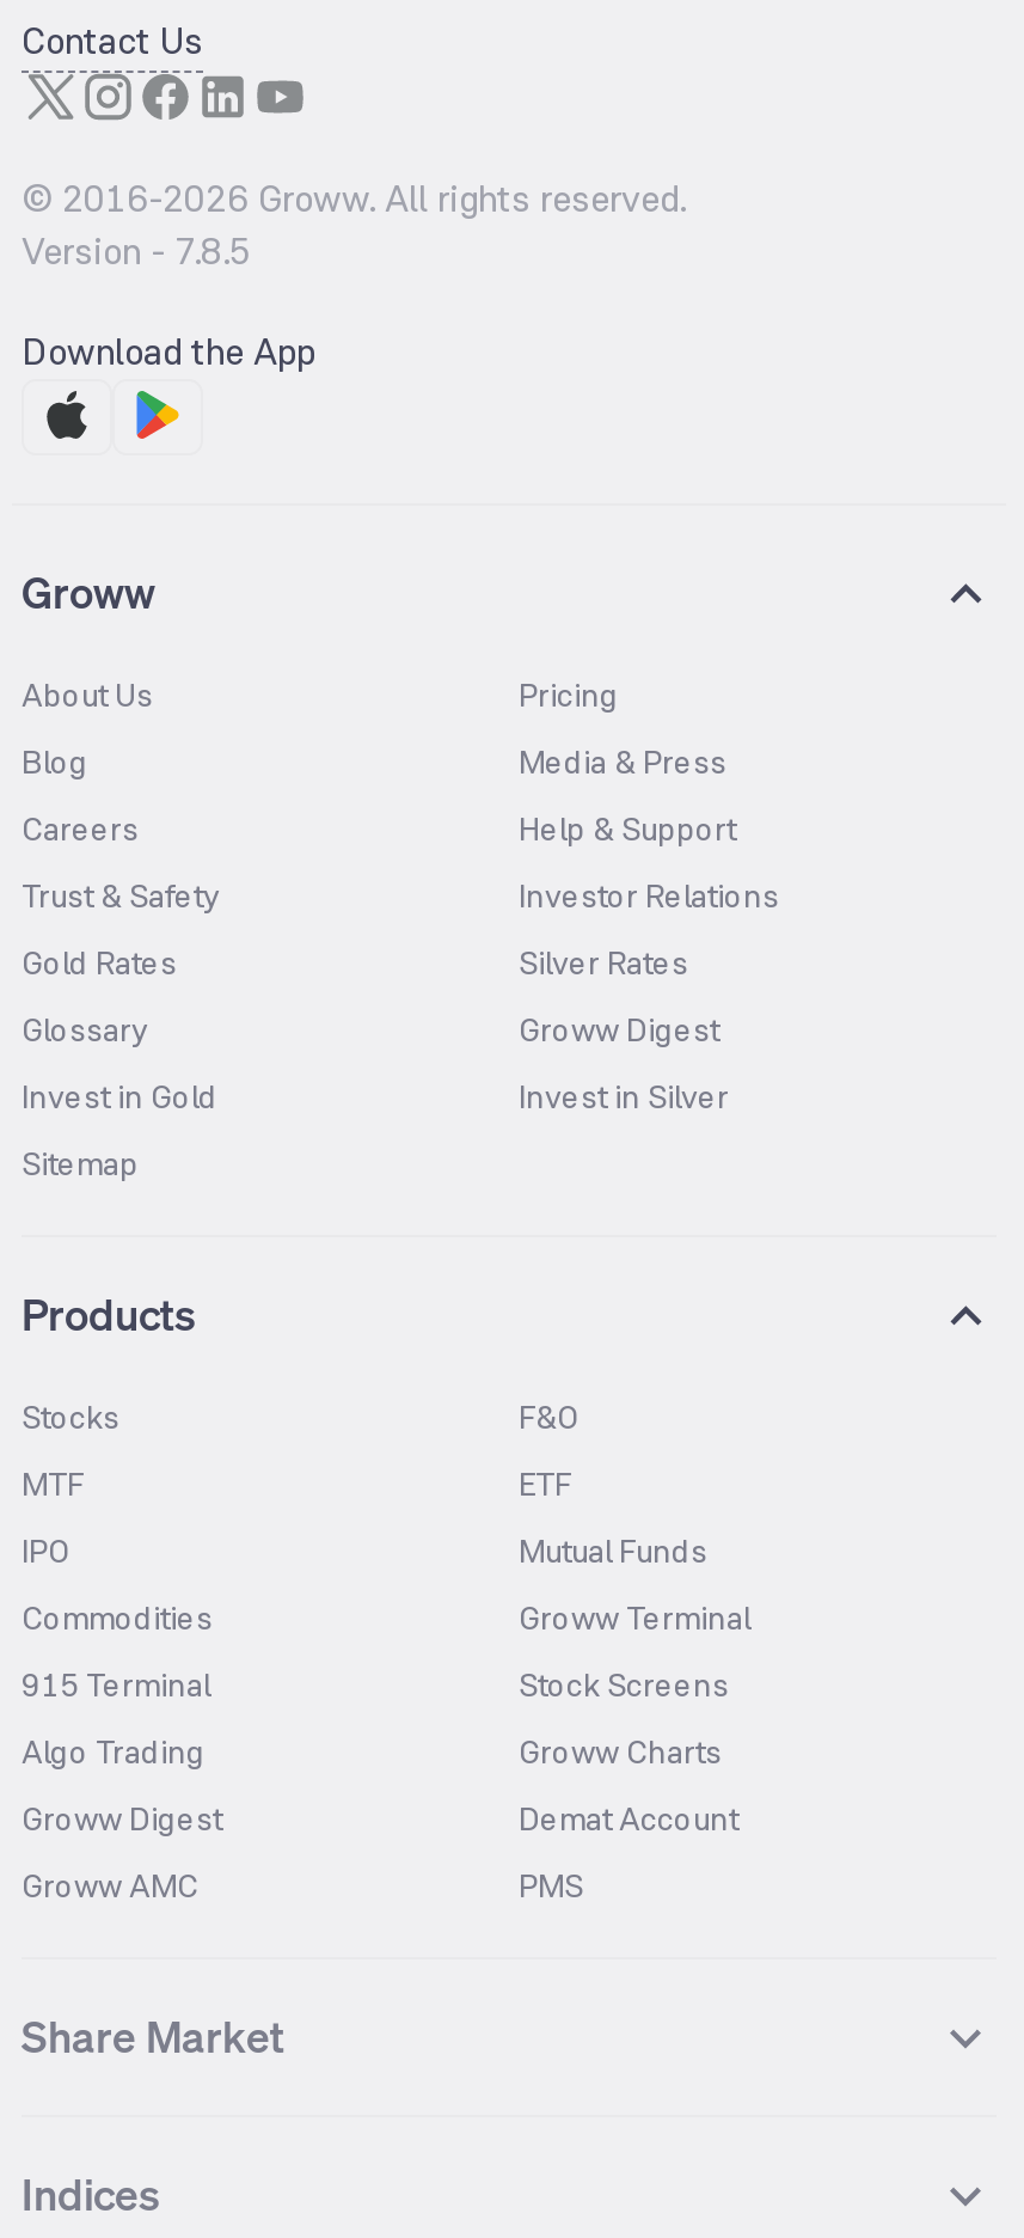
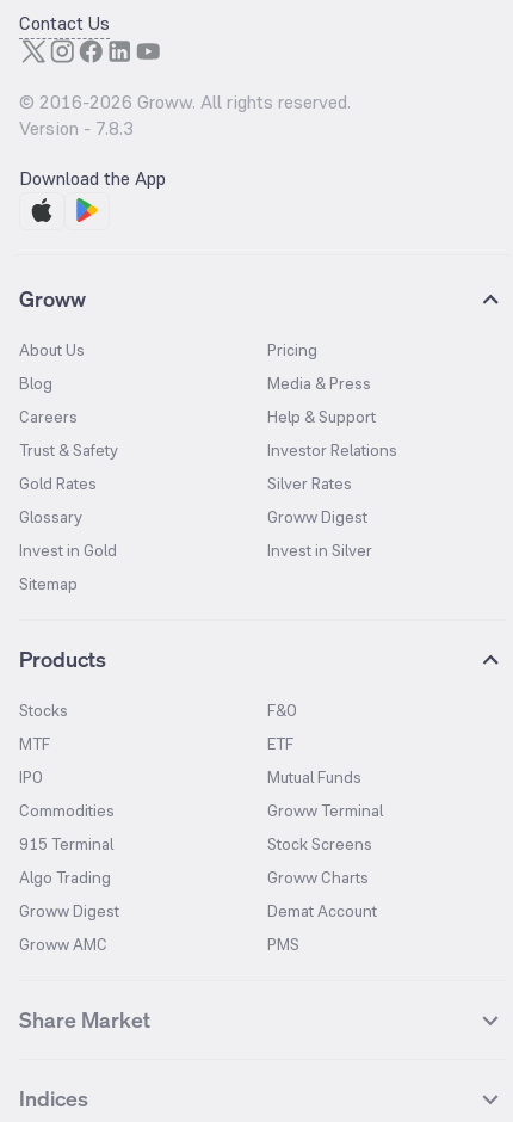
- Version - 7.8.5
+ Version - 7.8.3
